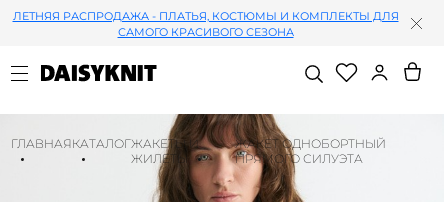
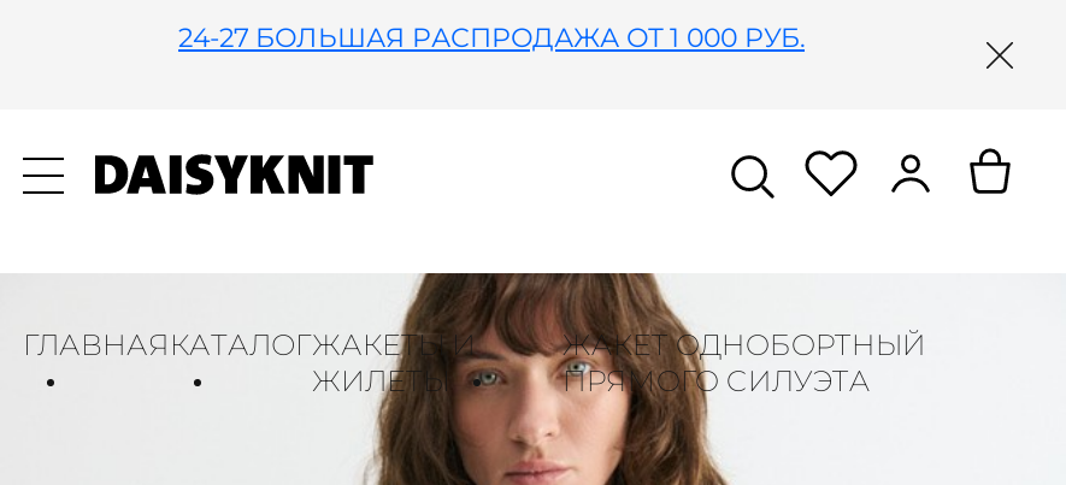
- ЛЕТНЯЯ РАСПРОДАЖА - ПЛАТЬЯ, КОСТЮМЫ И КОМПЛЕКТЫ ДЛЯ
- САМОГО КРАСИВОГО СЕЗОНА
+ 24-27 БОЛЬШАЯ РАСПРОДАЖА ОТ 1 000 РУБ.
